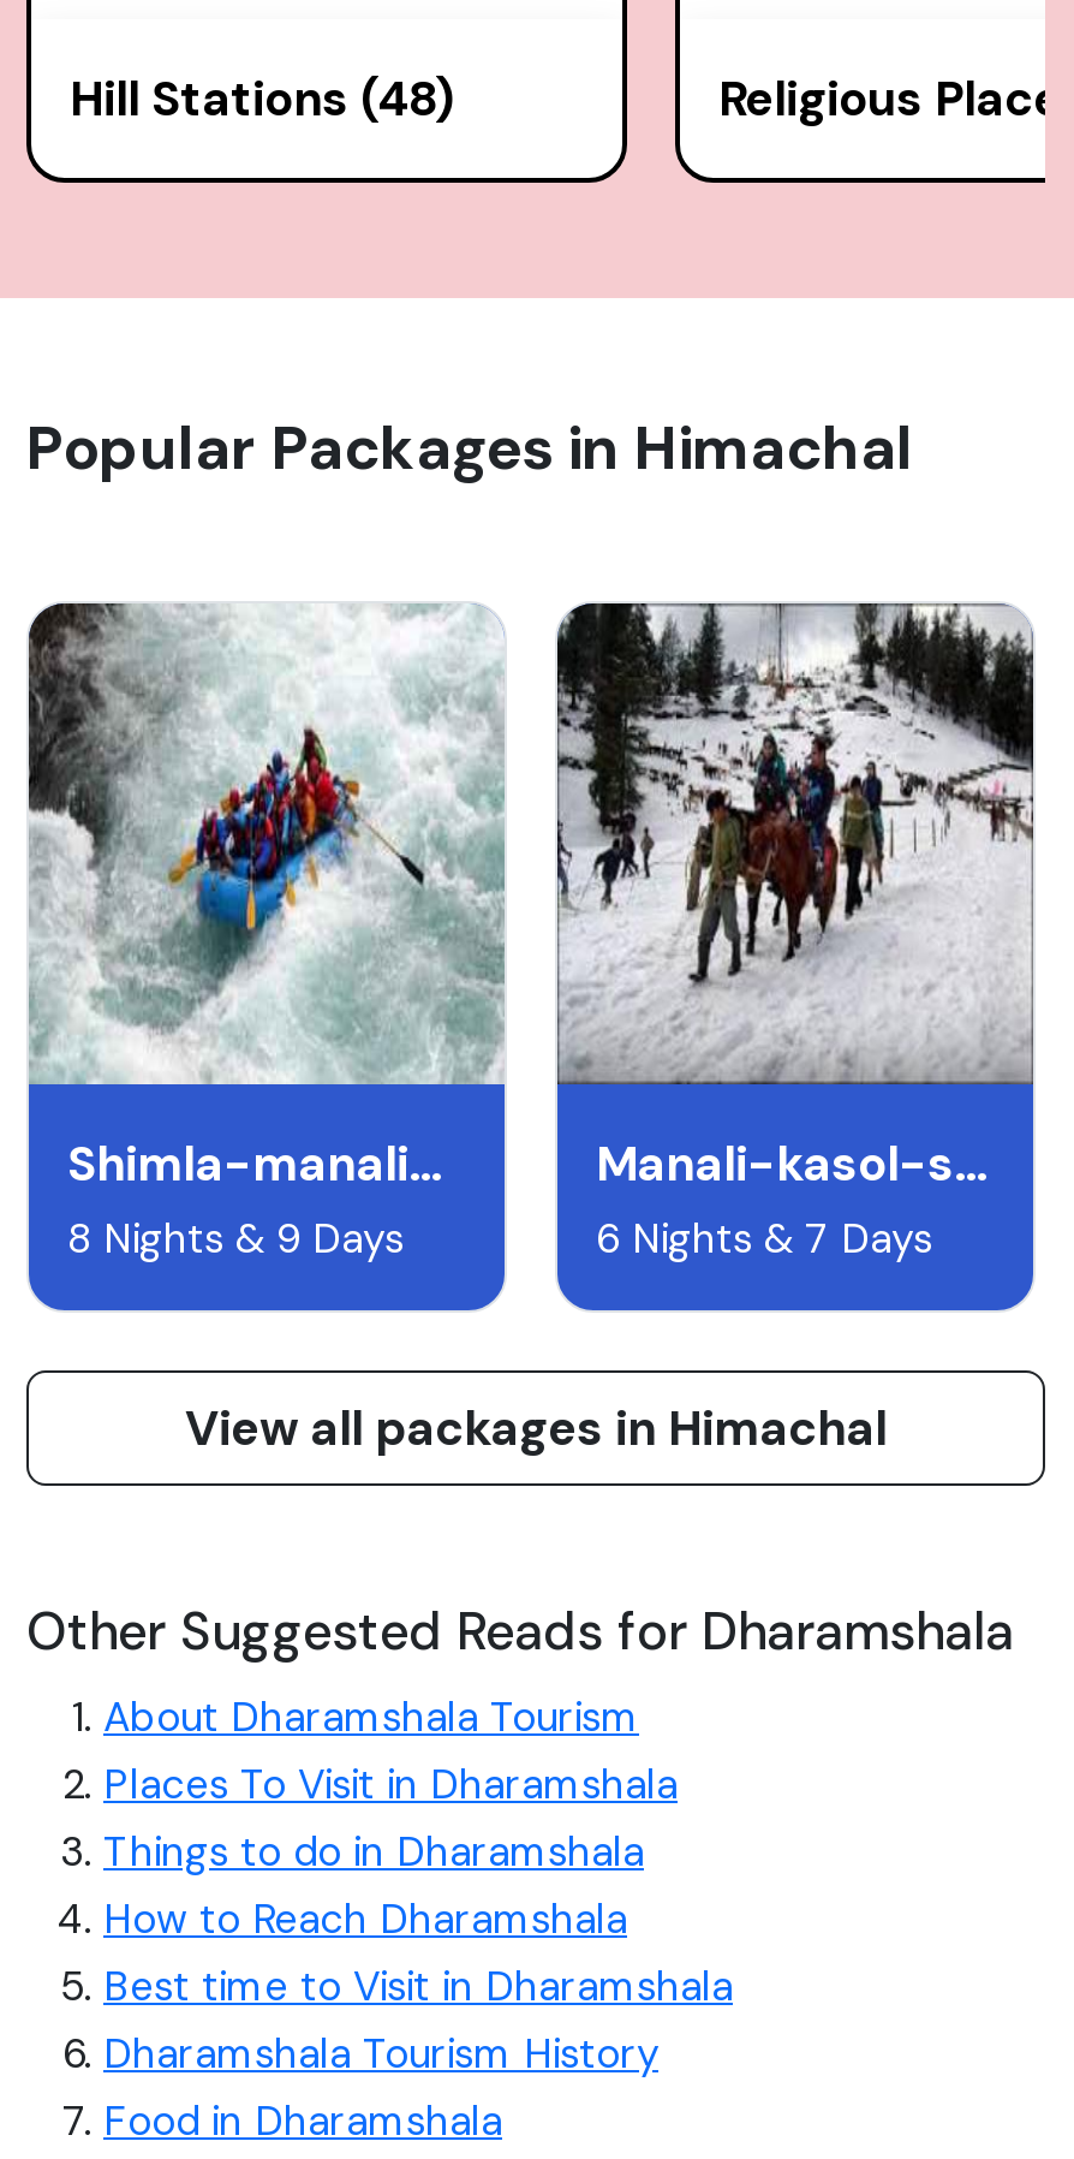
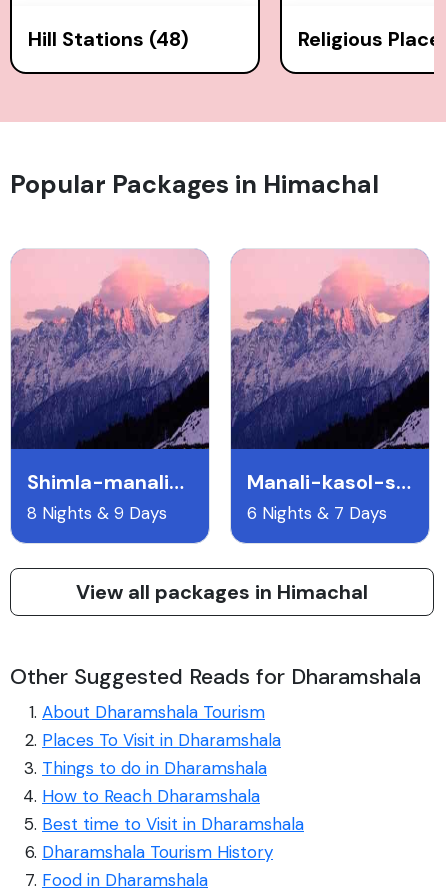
- [image]
+ [image]

- [image]
+ [image]
